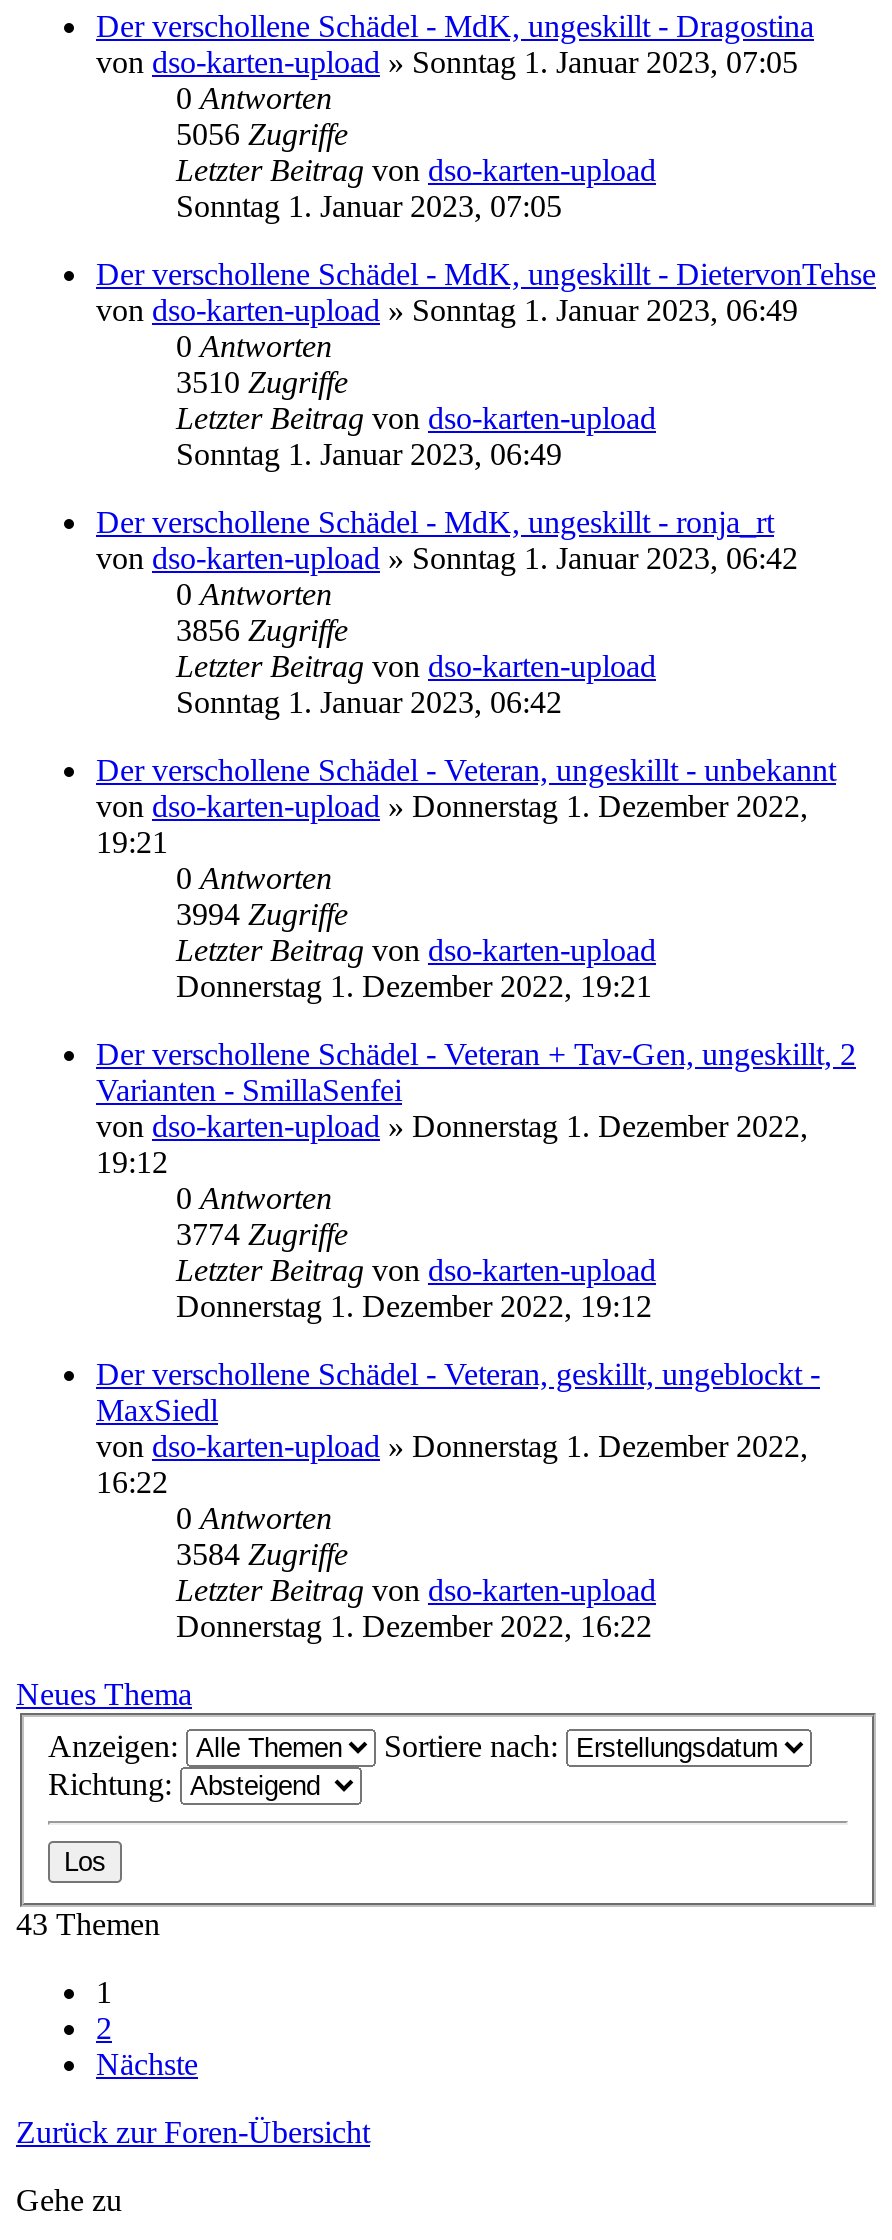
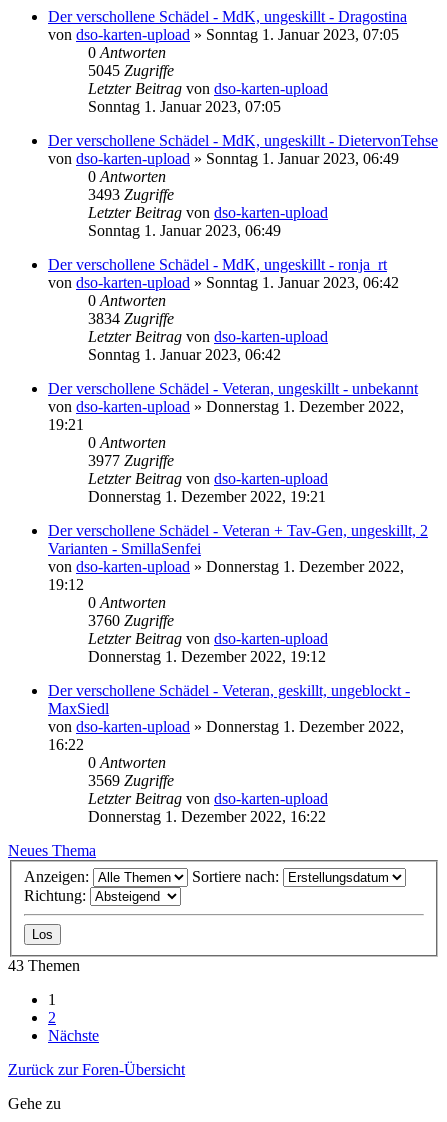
- 5056 Zugriffe
+ 5045 Zugriffe

- 3510 Zugriffe
+ 3493 Zugriffe

- 3856 Zugriffe
+ 3834 Zugriffe

- 3994 Zugriffe
+ 3977 Zugriffe

- 3774 Zugriffe
+ 3760 Zugriffe

- 3584 Zugriffe
+ 3569 Zugriffe
